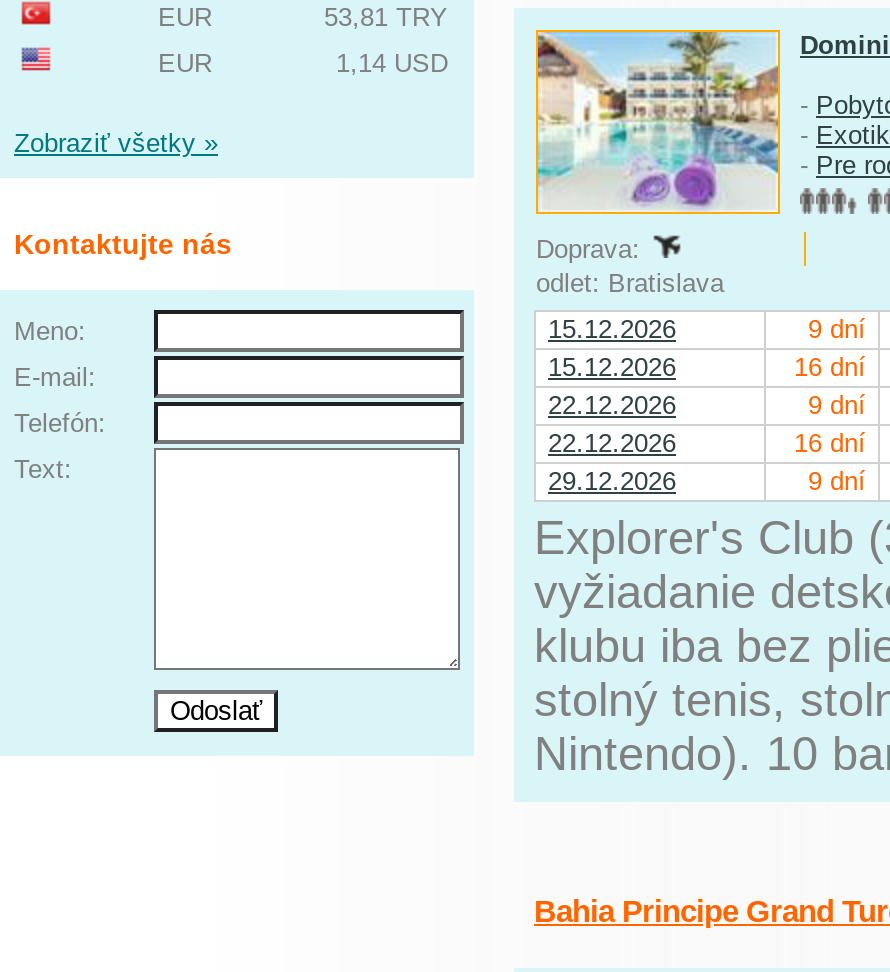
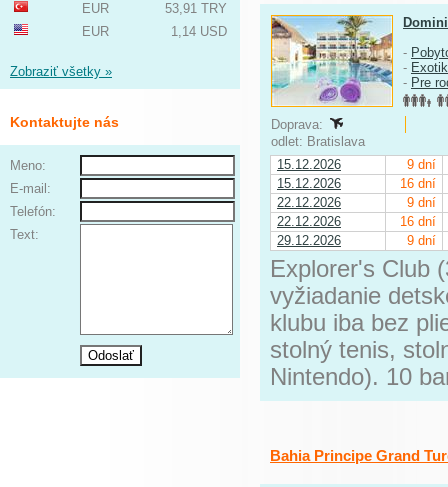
- 53,81 TRY
+ 53,91 TRY
